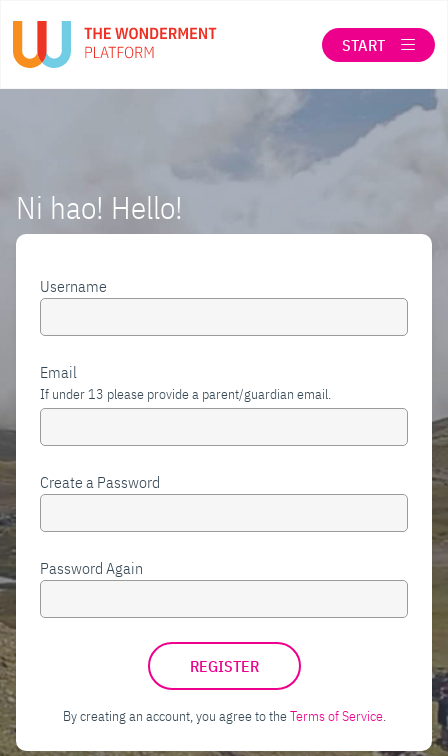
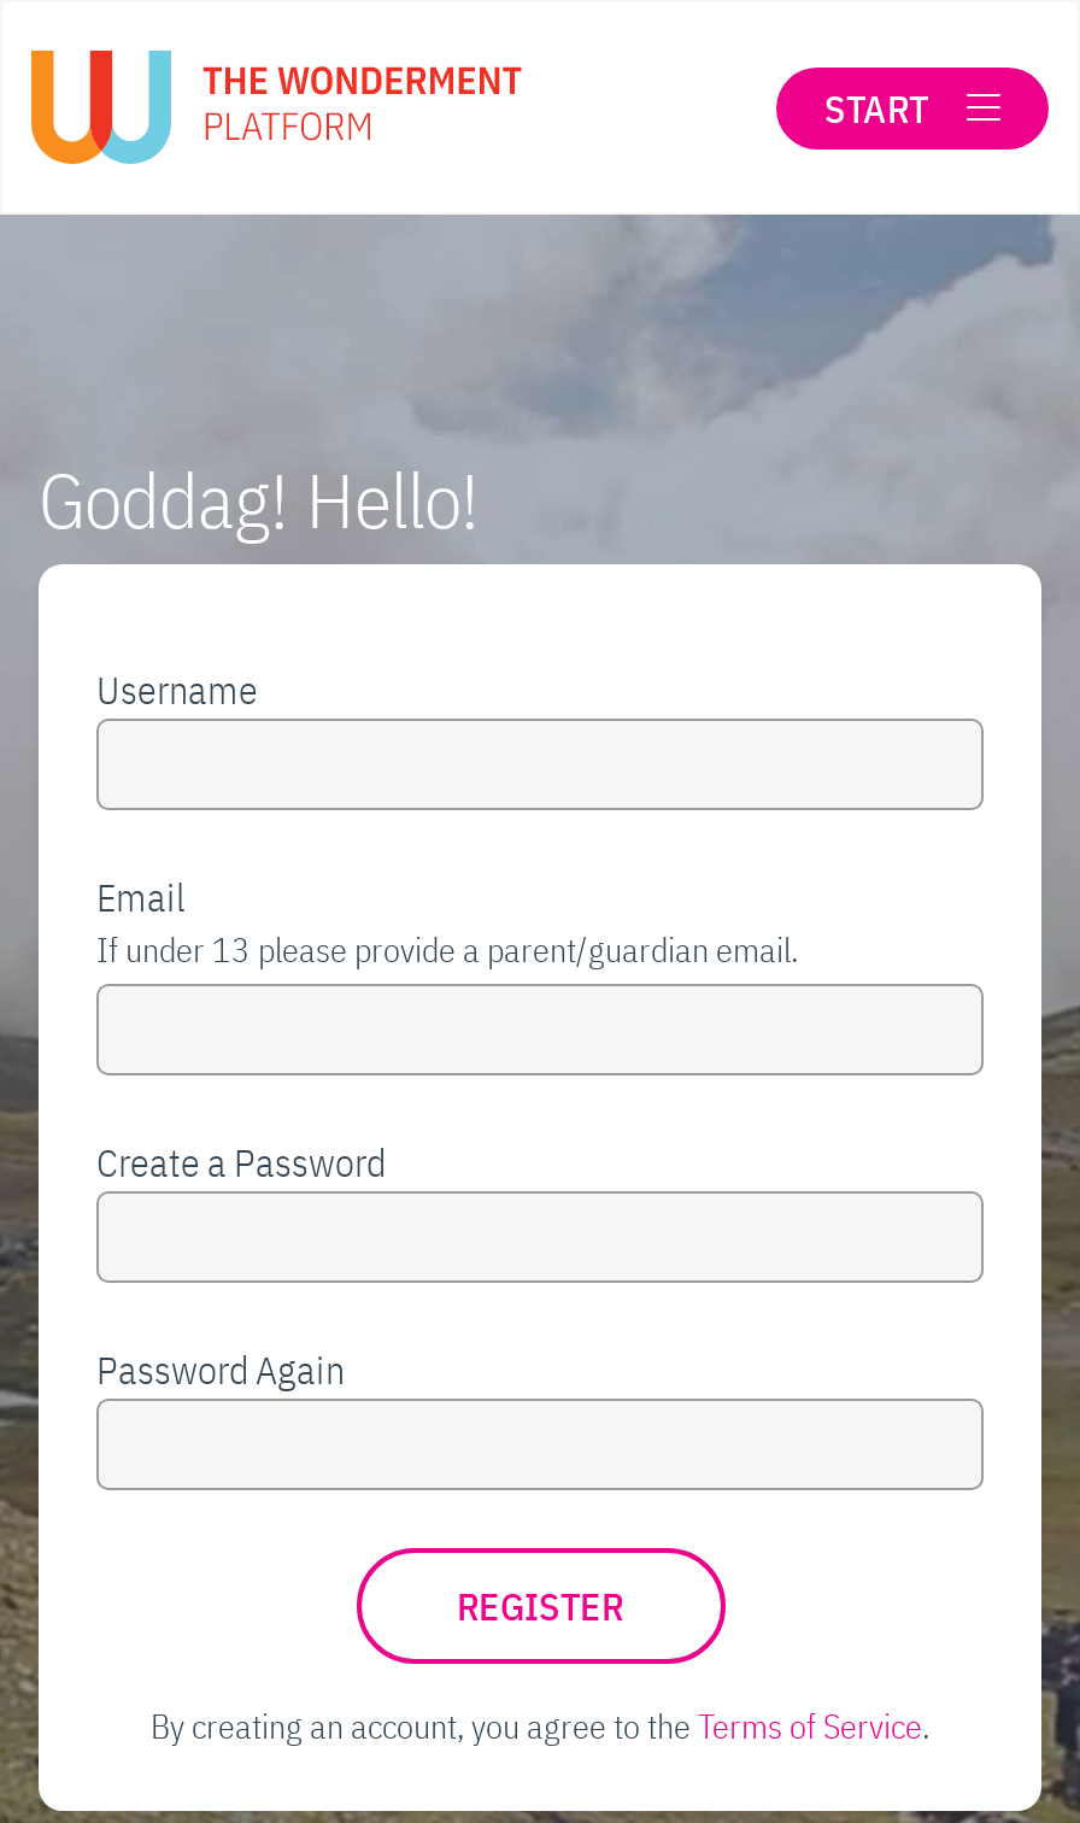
- Ni hao! Hello!
+ Goddag! Hello!
